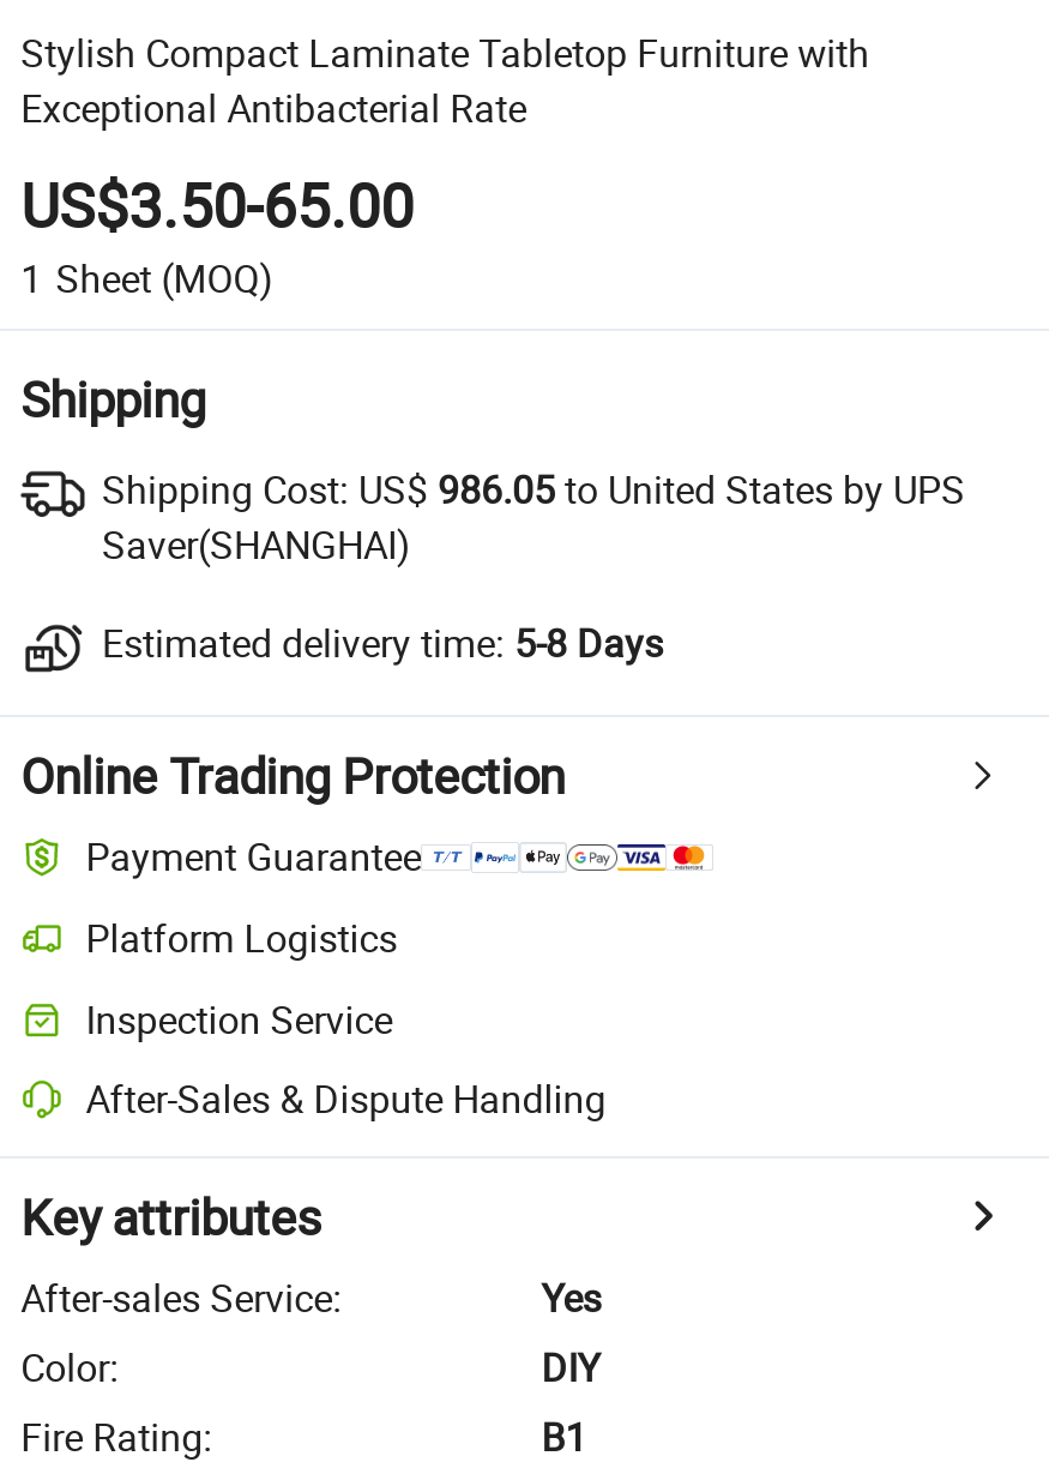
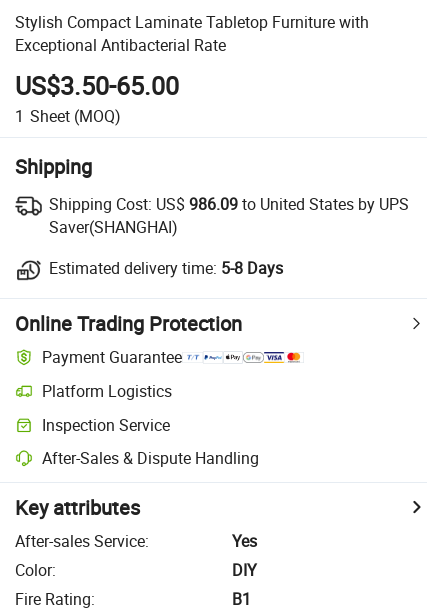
- Shipping Cost: US$986.05 to United States by UPS
+ Shipping Cost: US$986.09 to United States by UPS
